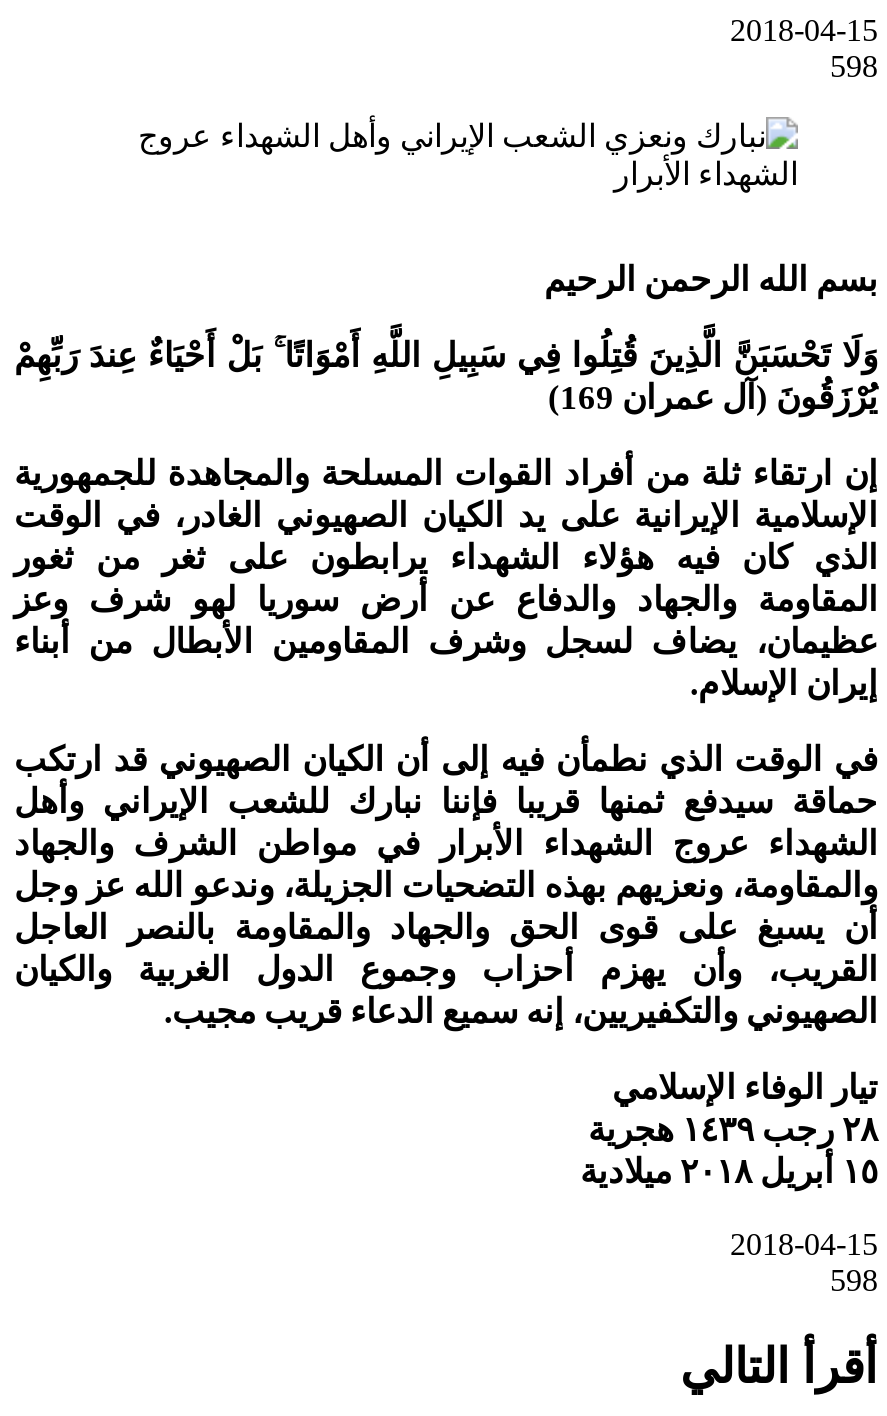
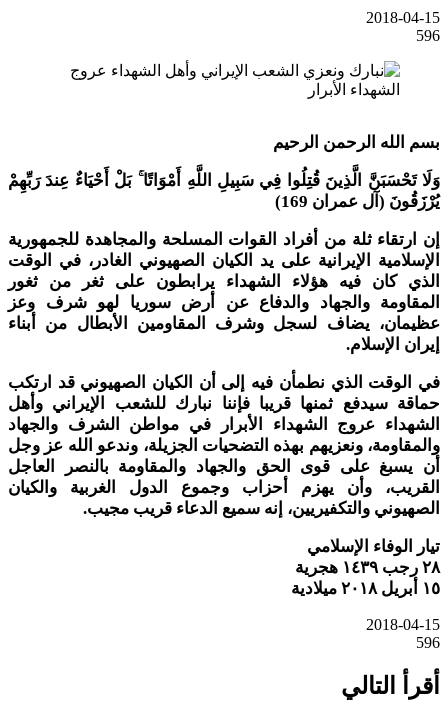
- 598
+ 596

- 598
+ 596
